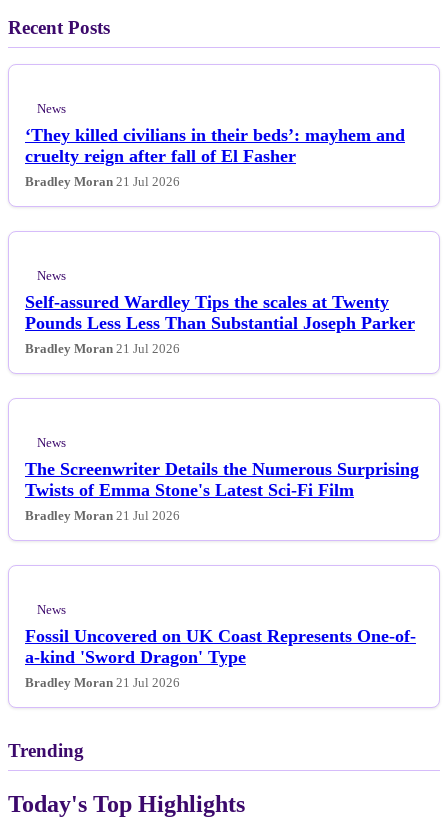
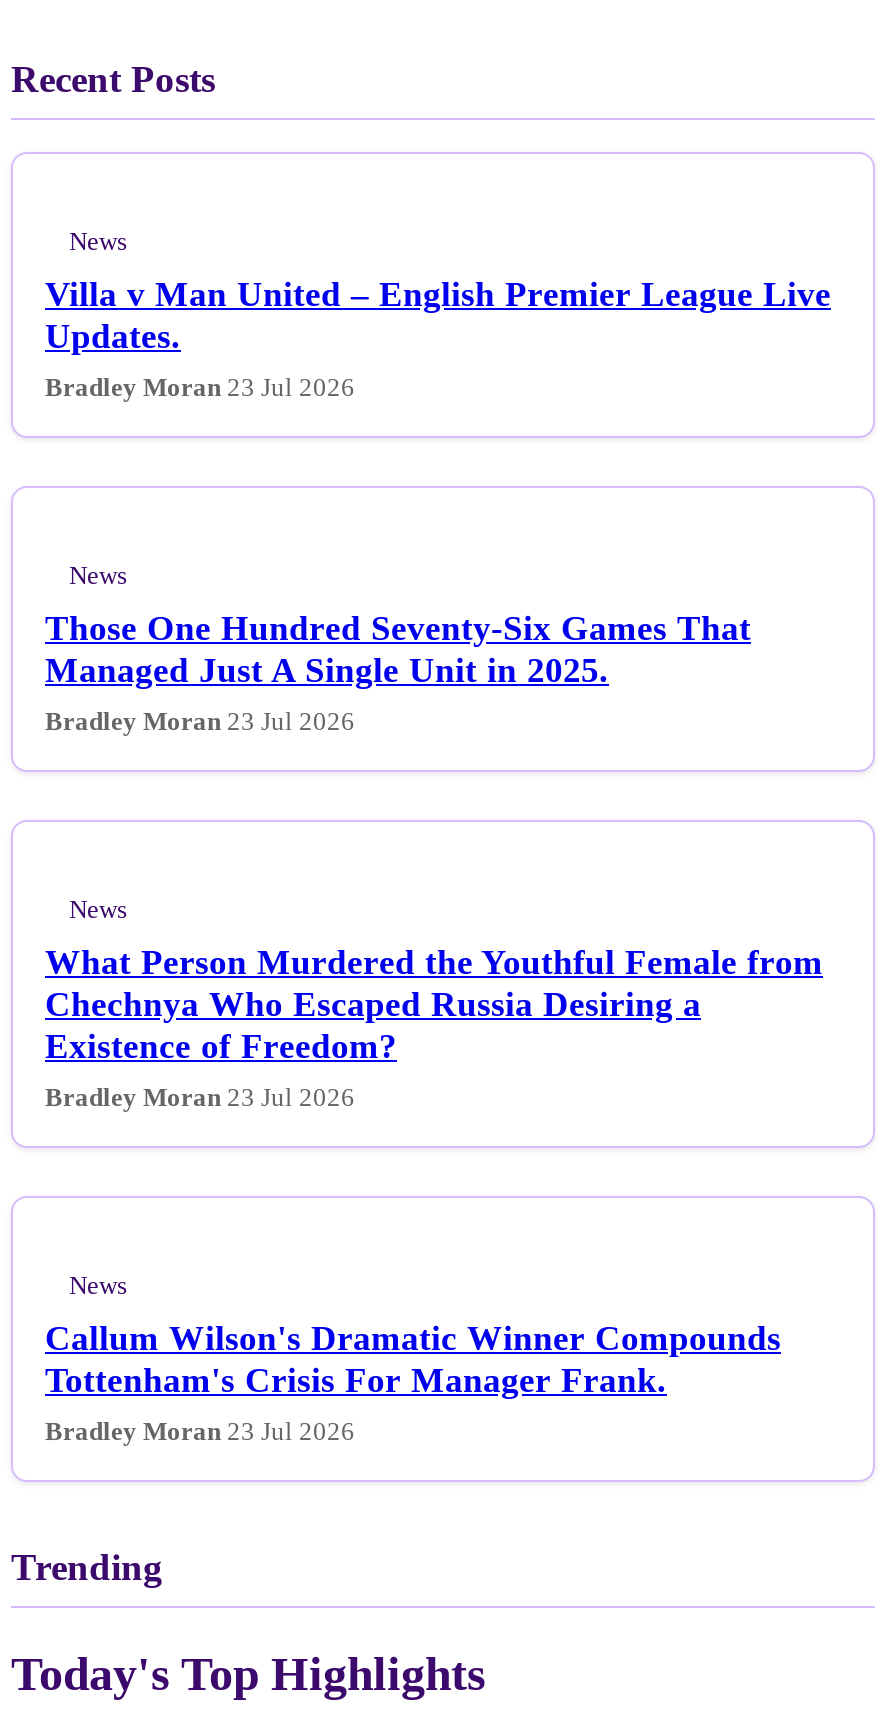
- ‘They killed civilians in their beds’: mayhem and
- cruelty reign after fall of El Fasher
- Bradley Moran 21 Jul 2026
+ Villa v Man United – English Premier League Live
+ Updates.
+ Bradley Moran 23 Jul 2026

- Self-assured Wardley Tips the scales at Twenty
- Pounds Less Less Than Substantial Joseph Parker
- Bradley Moran 21 Jul 2026
+ Those One Hundred Seventy-Six Games That
+ Managed Just A Single Unit in 2025.
+ Bradley Moran 23 Jul 2026

- The Screenwriter Details the Numerous Surprising
- Twists of Emma Stone's Latest Sci-Fi Film
- Bradley Moran 21 Jul 2026
+ What Person Murdered the Youthful Female from
+ Chechnya Who Escaped Russia Desiring a
+ Existence of Freedom?
+ Bradley Moran 23 Jul 2026

- Fossil Uncovered on UK Coast Represents One-of-
- a-kind 'Sword Dragon' Type
- Bradley Moran 21 Jul 2026
+ Callum Wilson's Dramatic Winner Compounds
+ Tottenham's Crisis For Manager Frank.
+ Bradley Moran 23 Jul 2026
